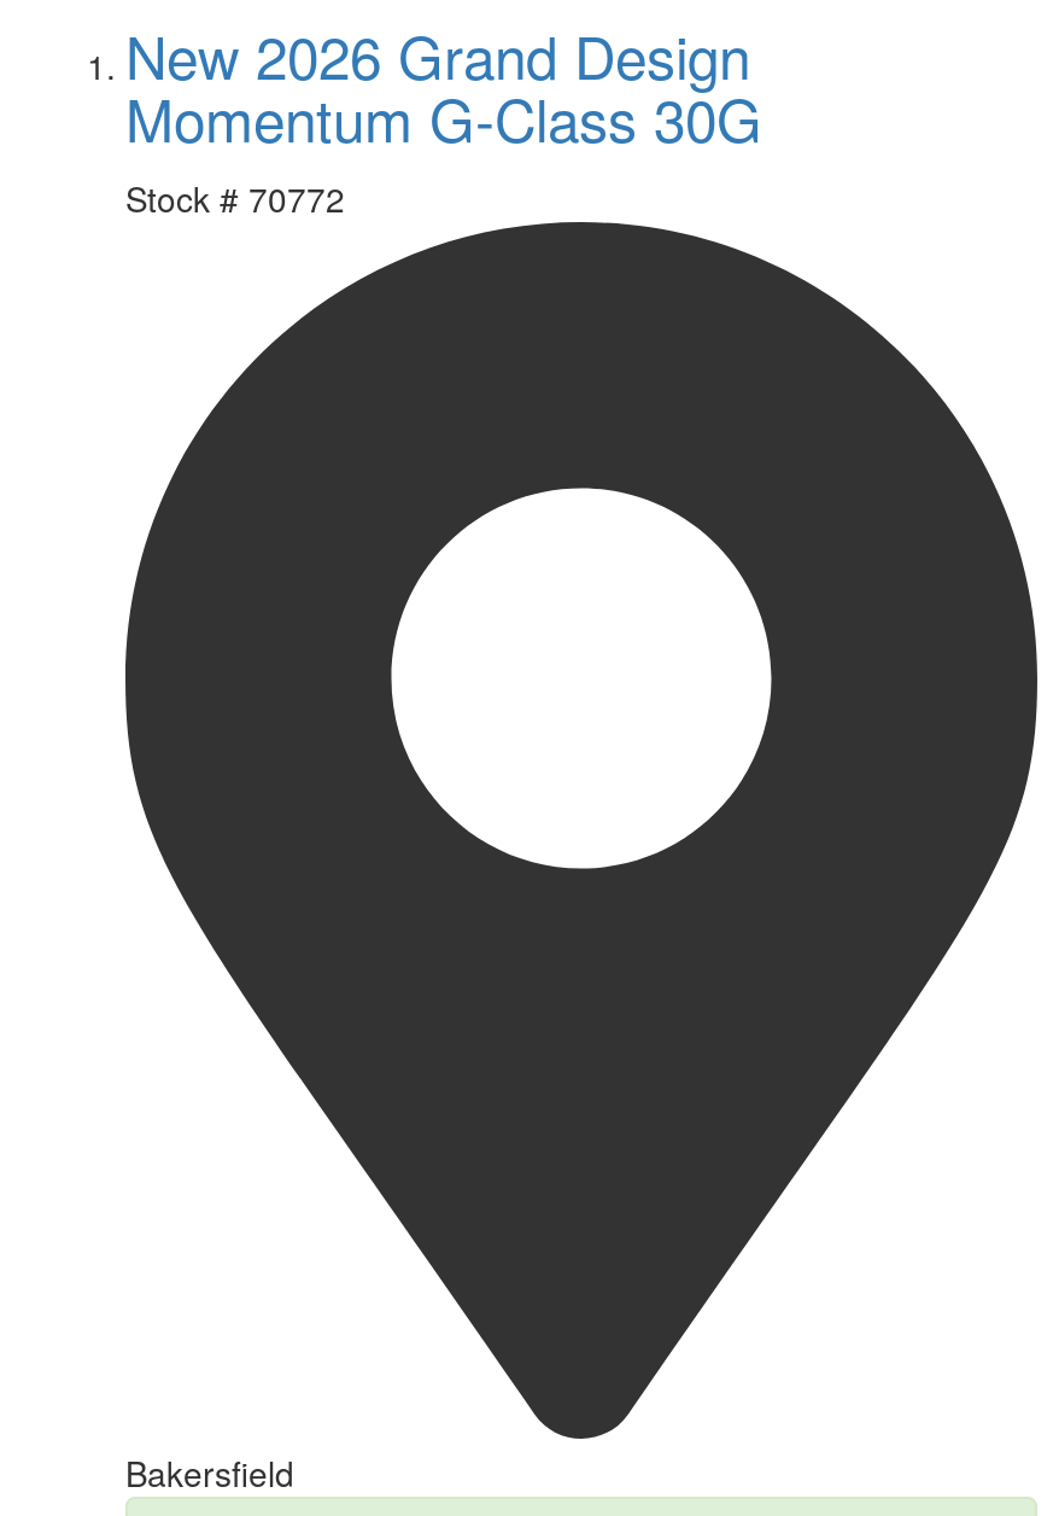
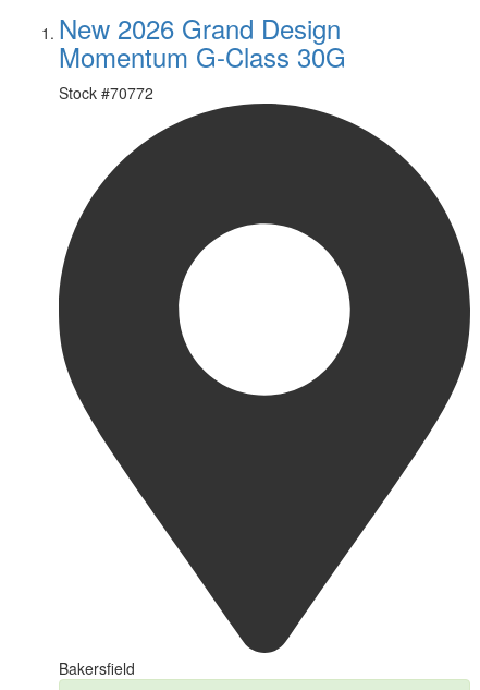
- Stock # 70772
+ Stock #70772
